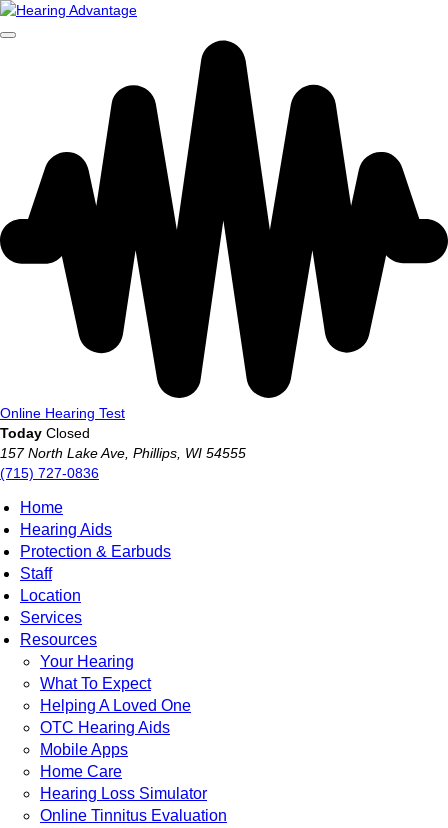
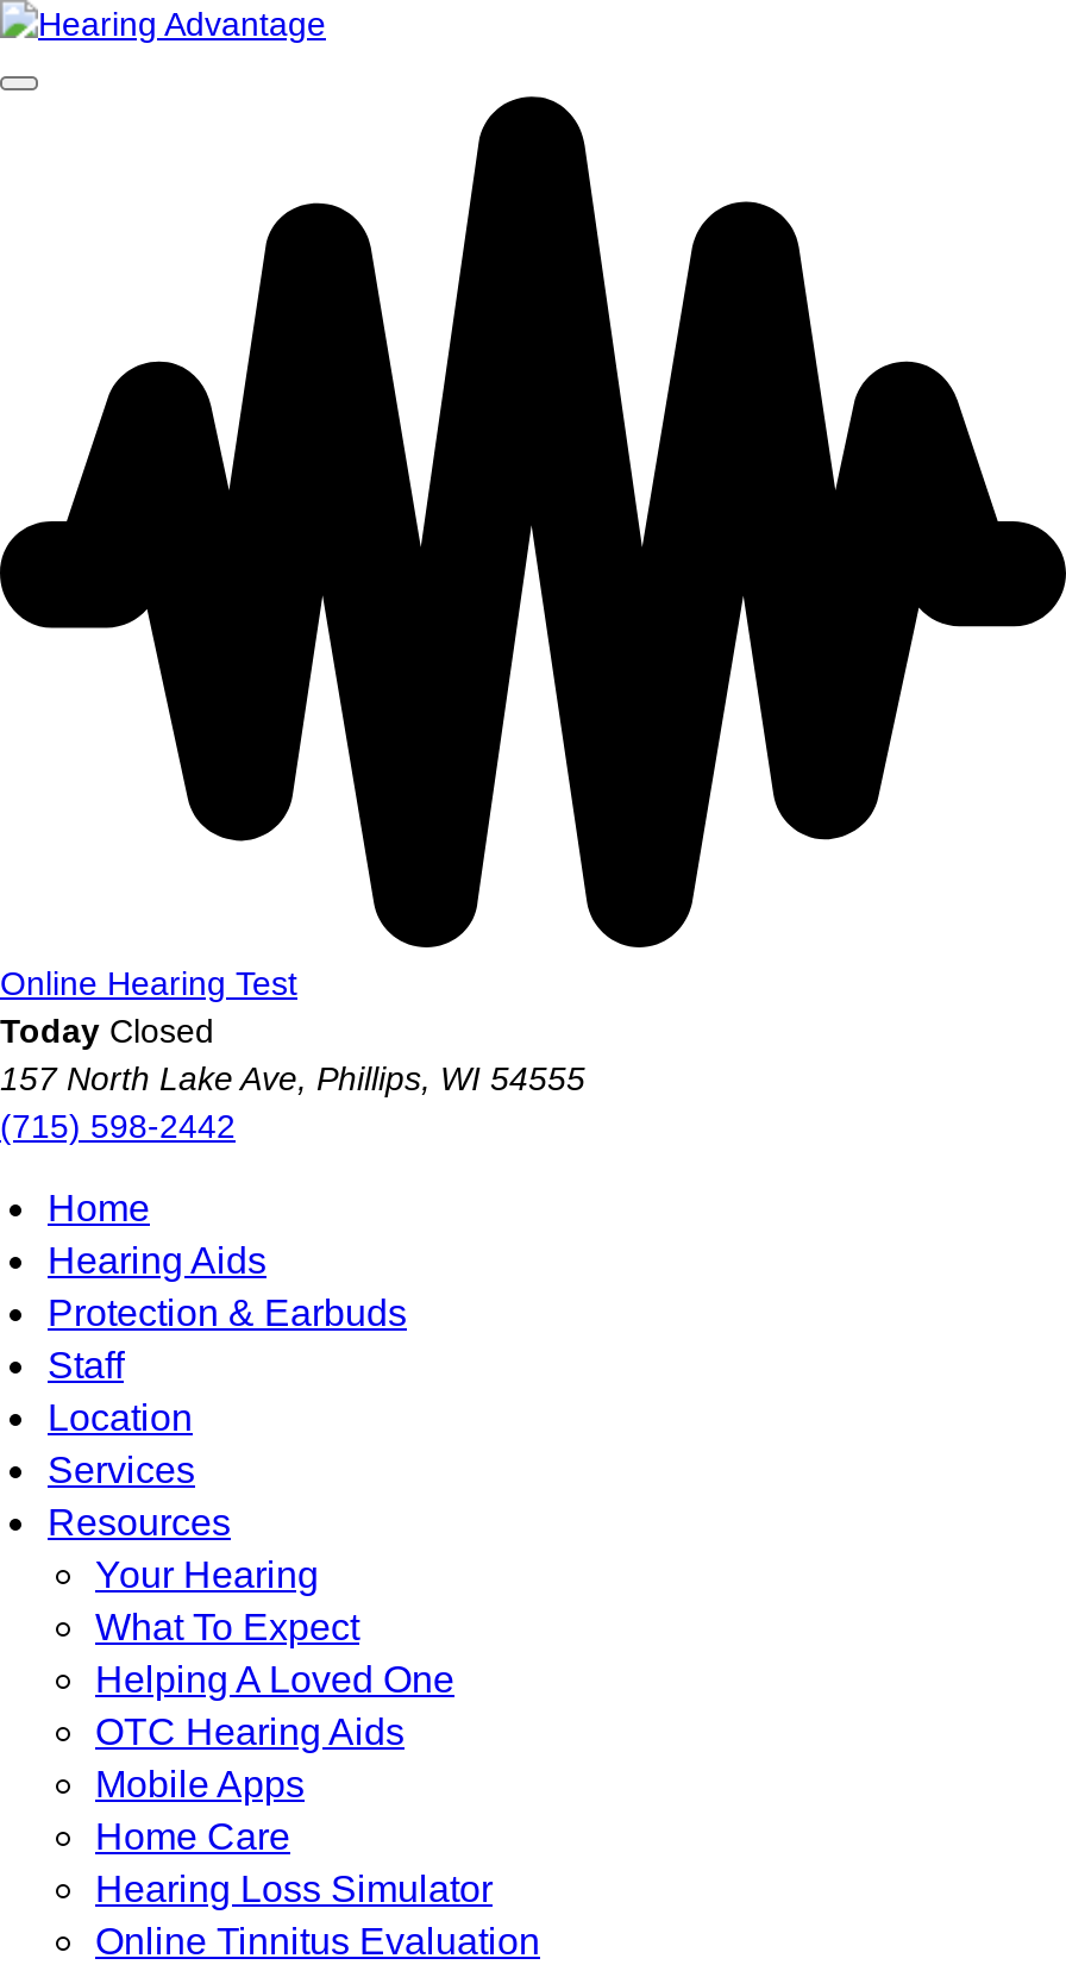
- (715) 727-0836
+ (715) 598-2442
